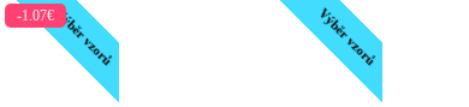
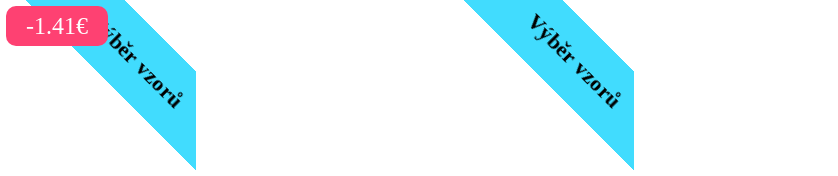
- -1.07€
+ -1.41€
